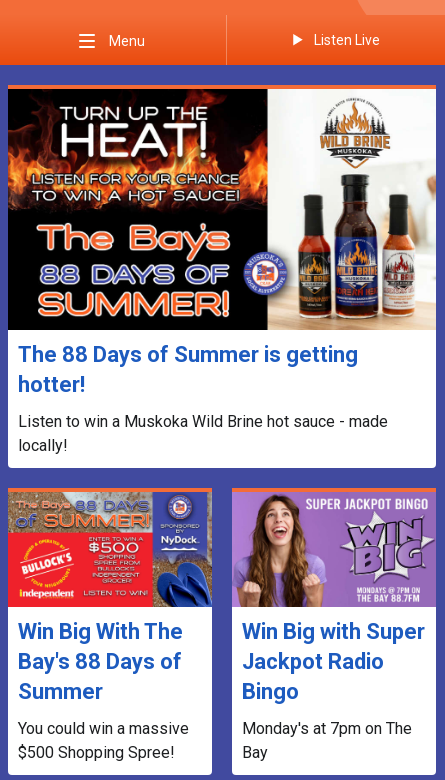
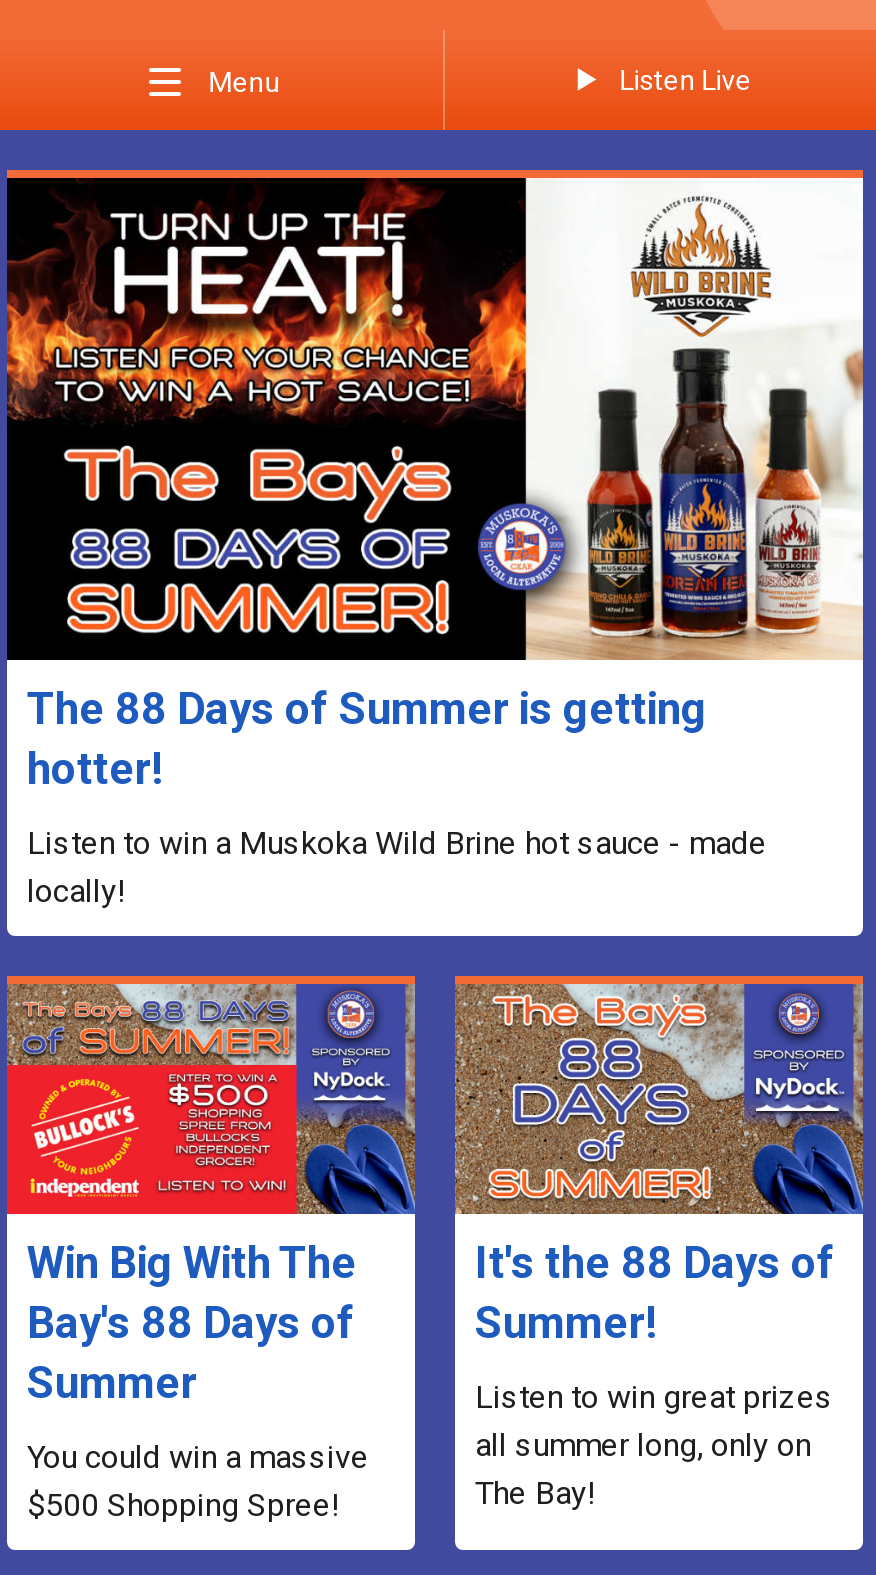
- [image]
- Win Big with Super
- Jackpot Radio
- Bingo
+ [image]
+ It's the 88 Days of
+ Summer!

- Monday's at 7pm on The
- Bay
+ Listen to win great prizes
+ all summer long, only on
+ The Bay!
